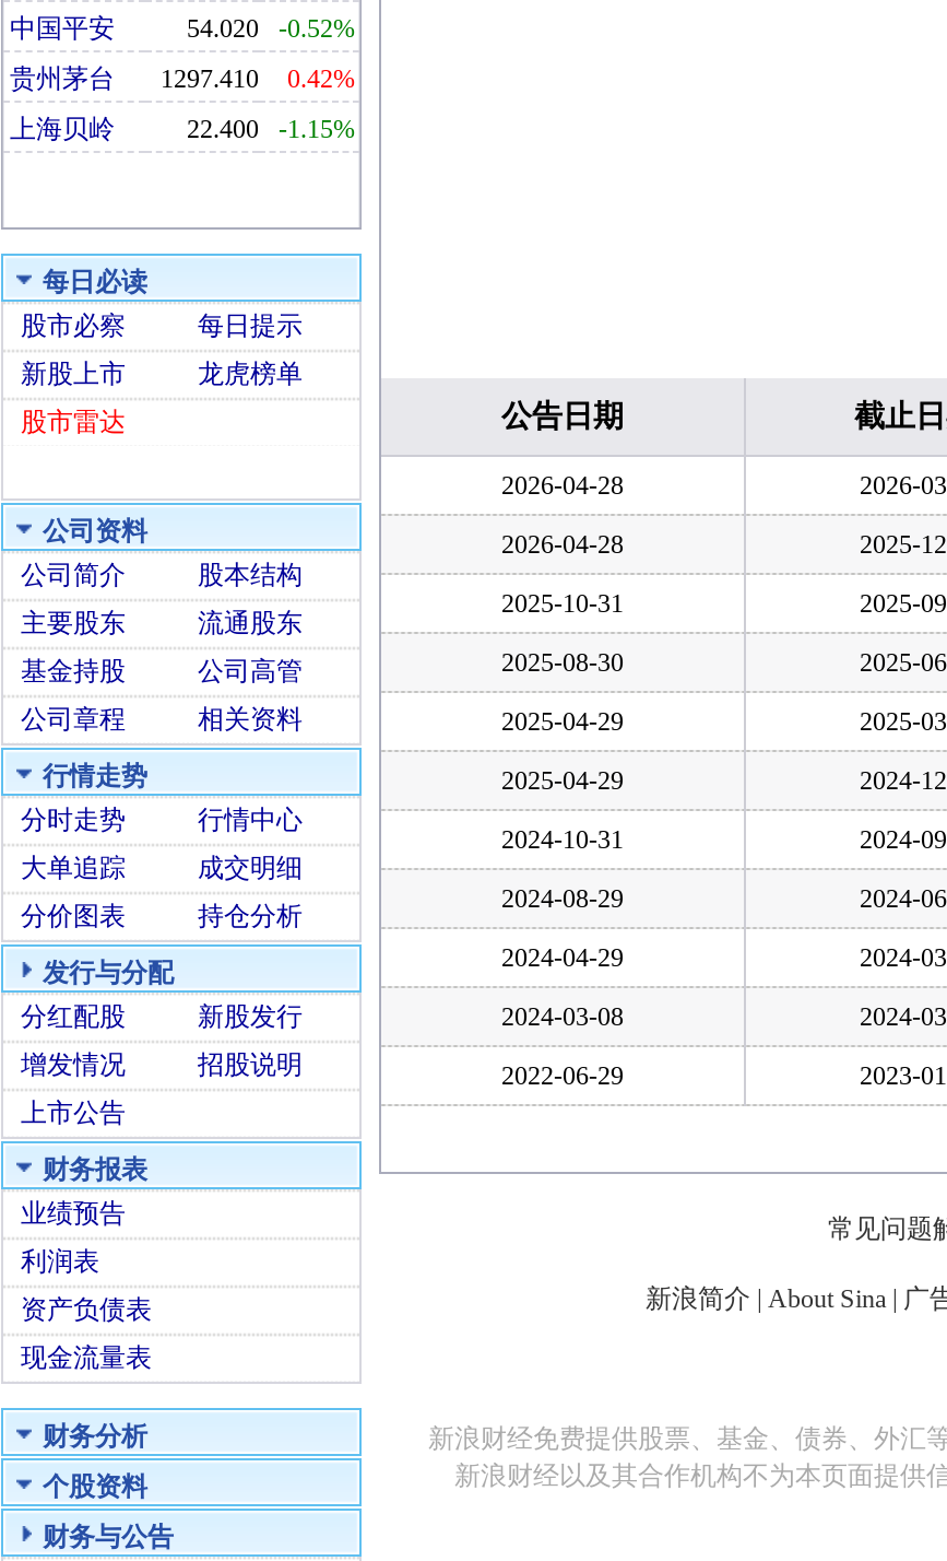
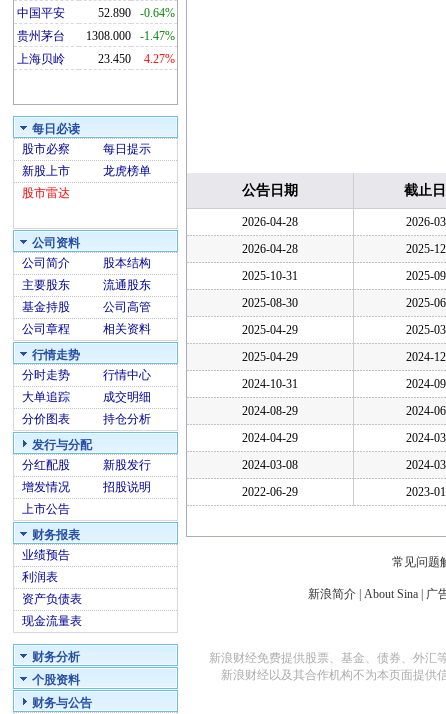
- 54.020
+ 52.890

- -0.52%
+ -0.64%

- 1297.410
+ 1308.000

- 0.42%
+ -1.47%

- 22.400
+ 23.450

- -1.15%
+ 4.27%
